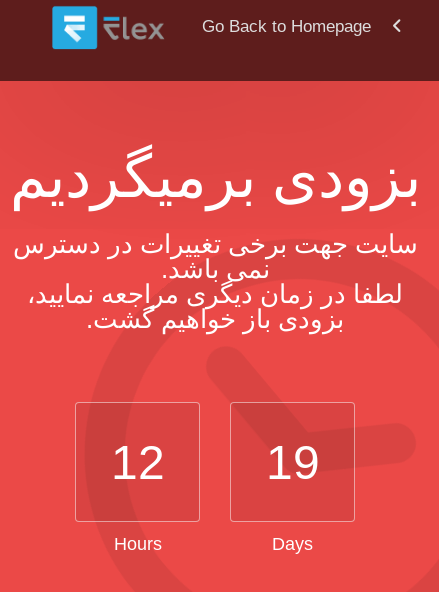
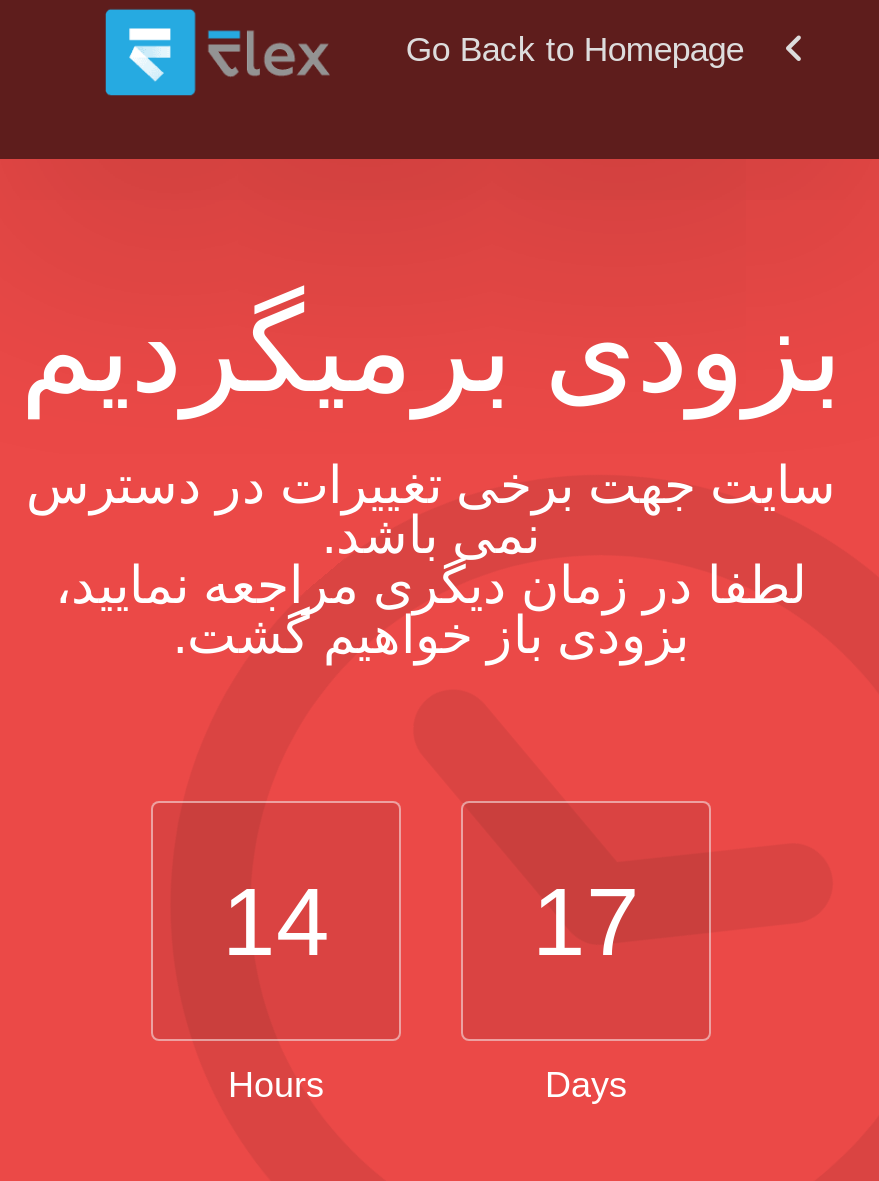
- 12
+ 14

- 19
+ 17
